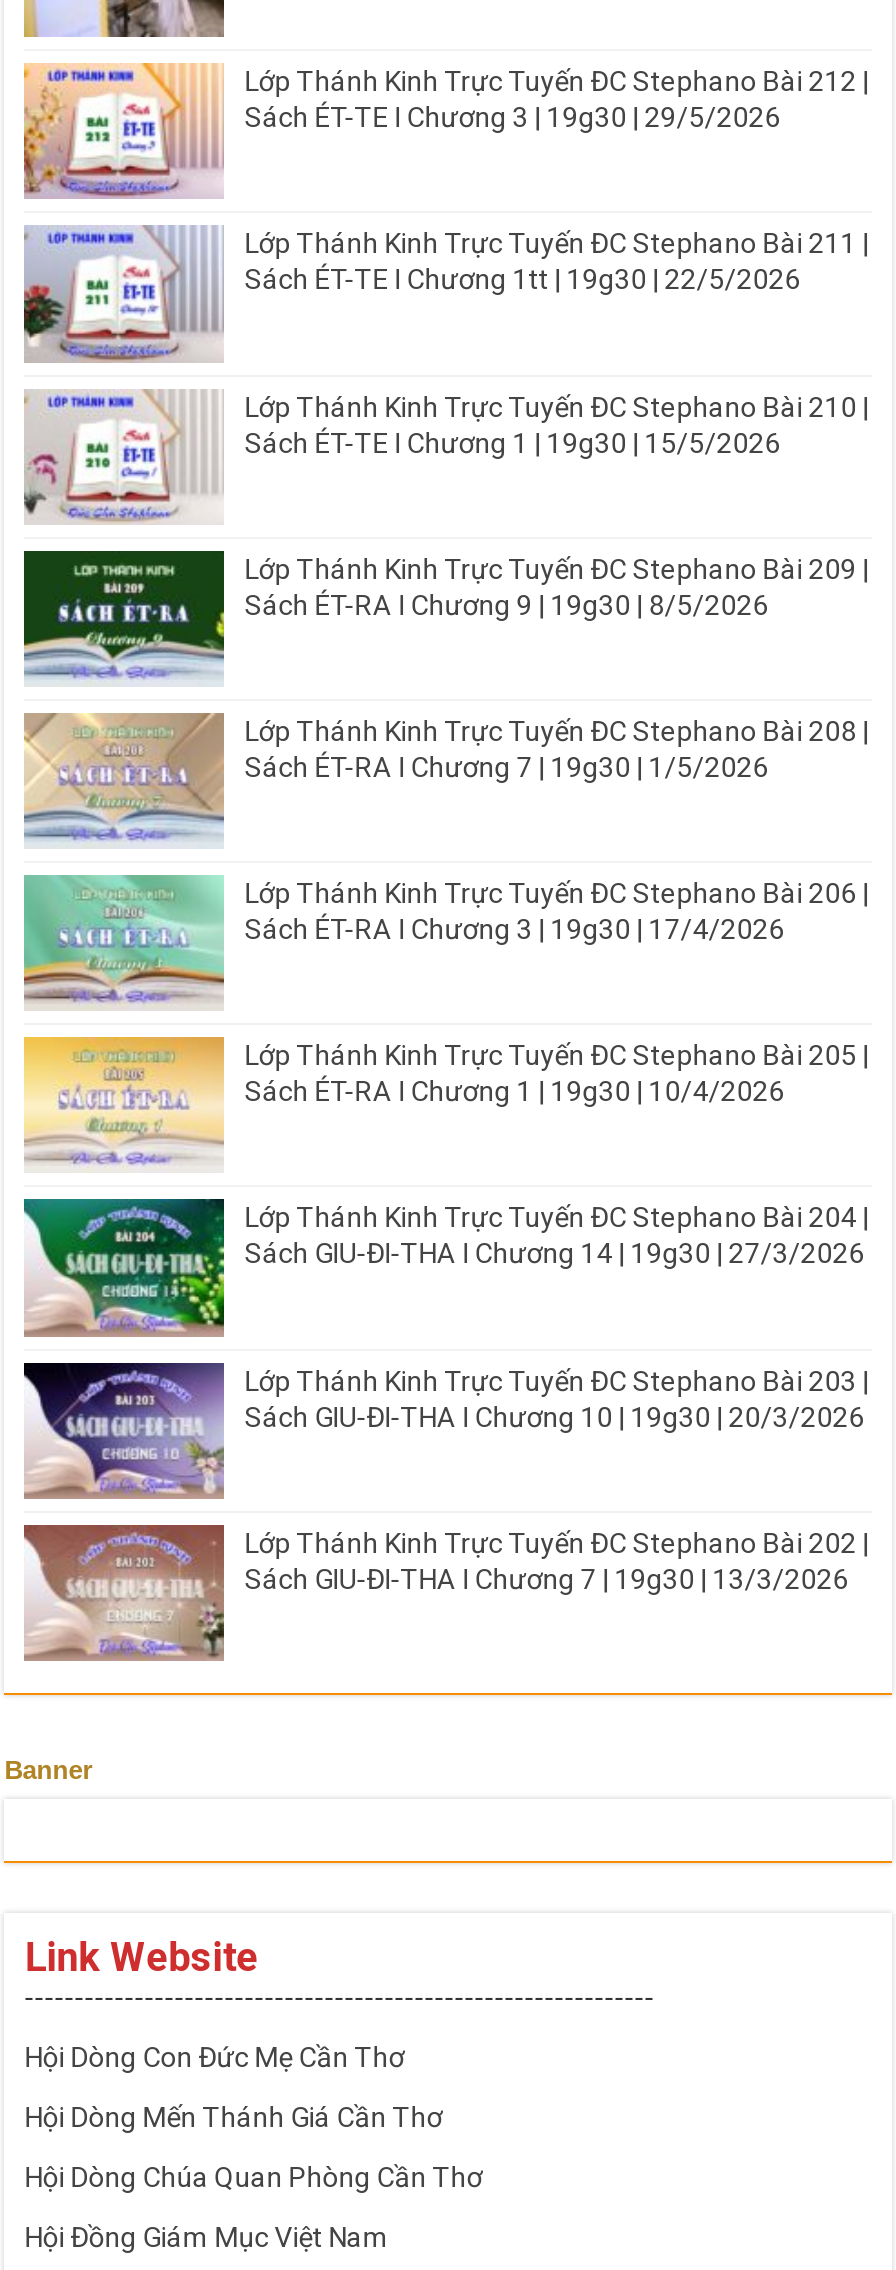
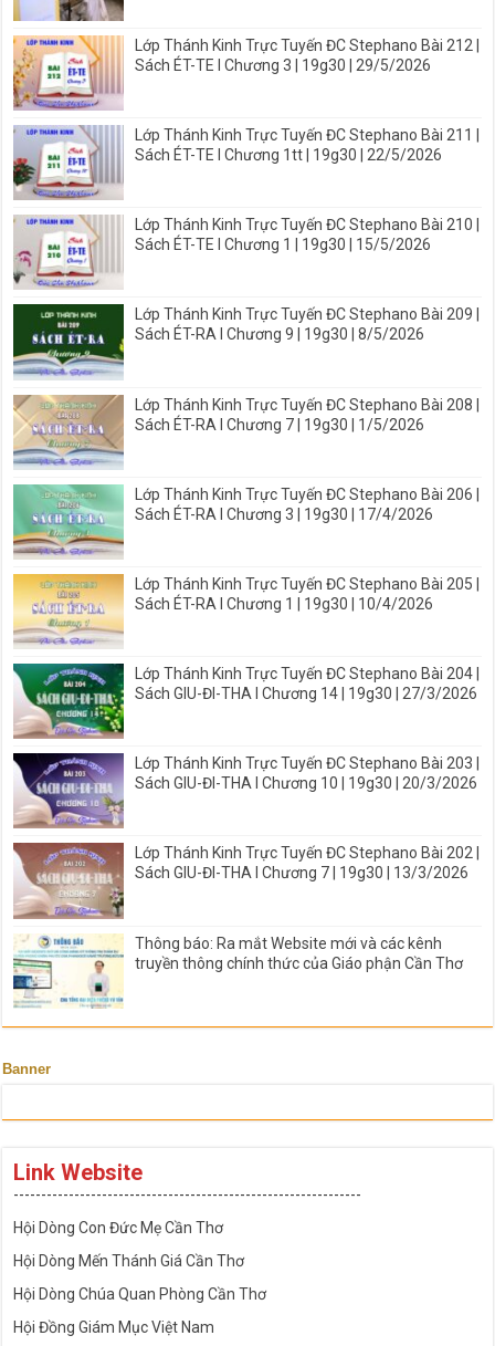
+ [image]
+ Thông báo: Ra mắt Website mới và các kênh
+ truyền thông chính thức của Giáo phận Cần Thơ
